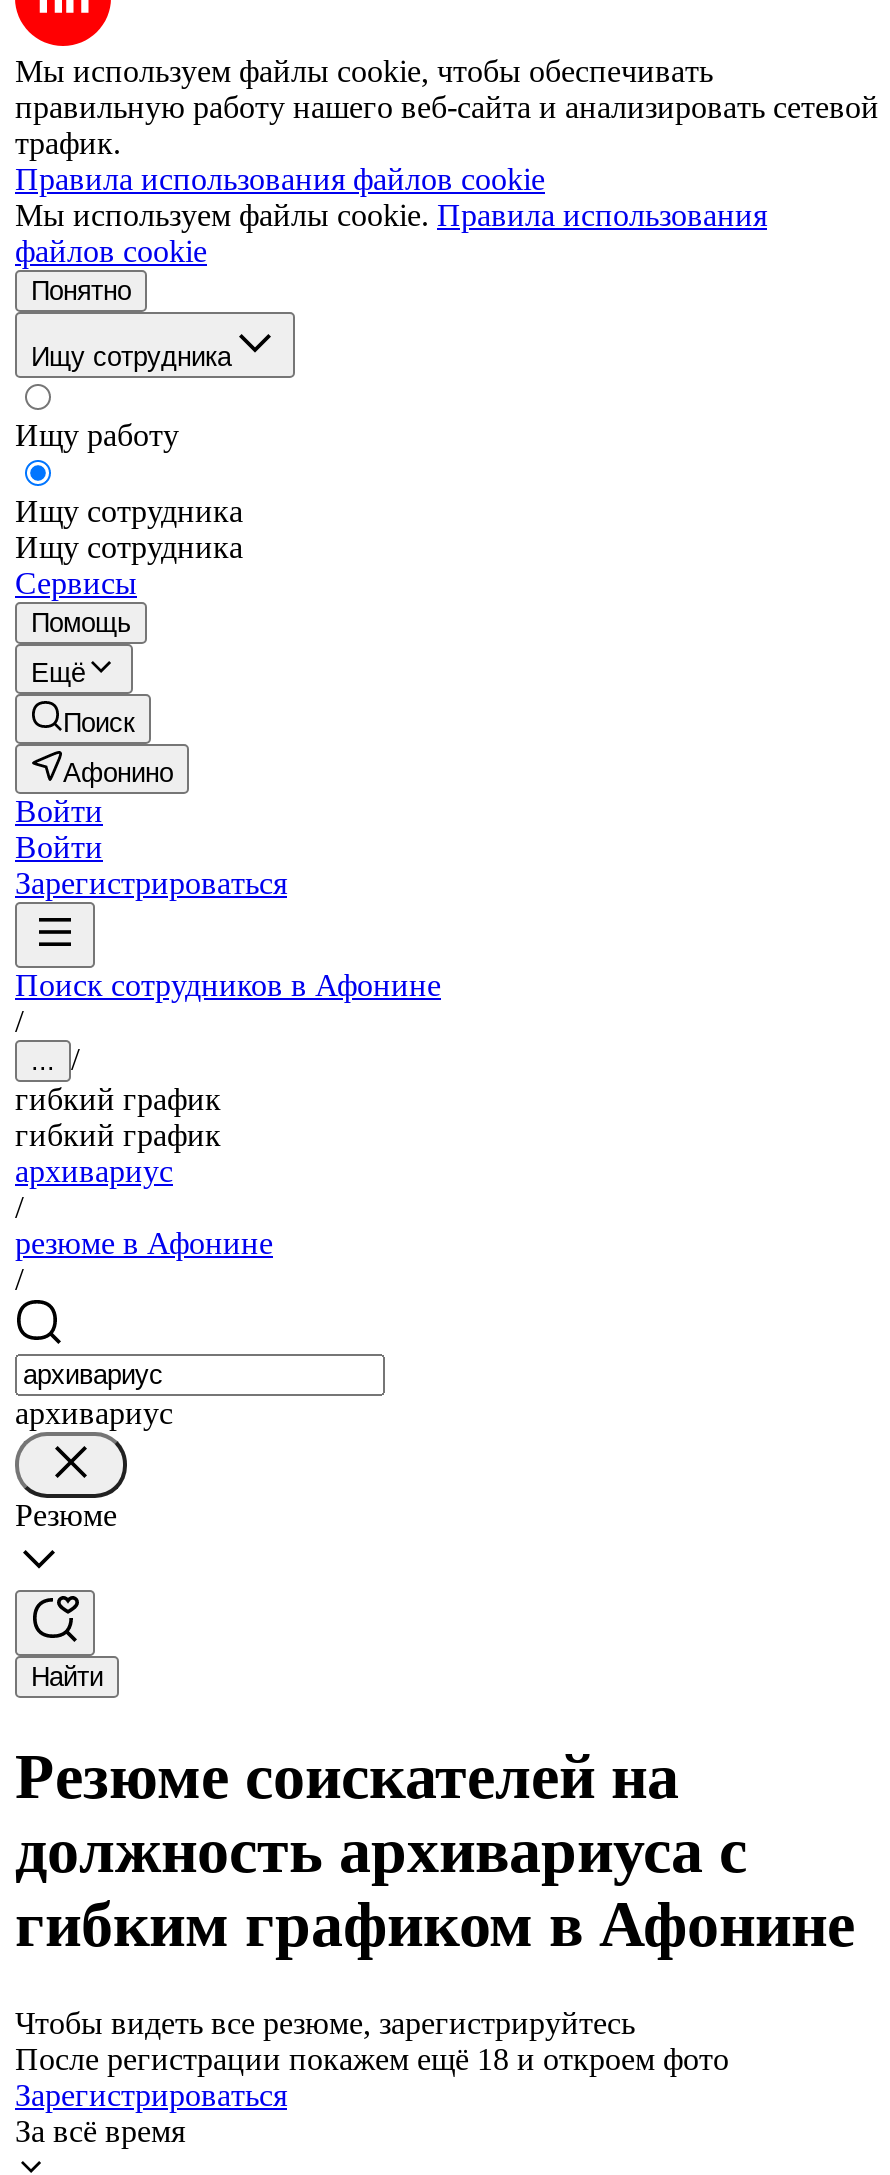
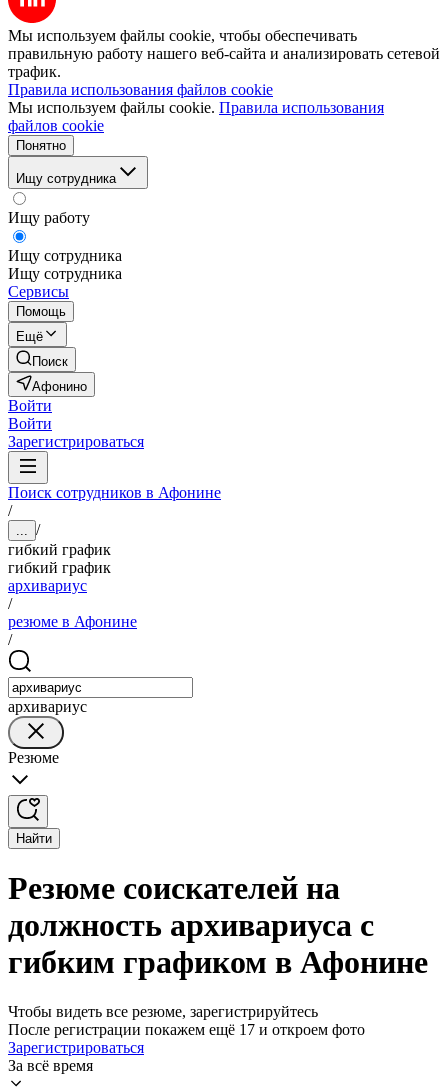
- После регистрации покажем ещё 18 и откроем фото
+ После регистрации покажем ещё 17 и откроем фото
